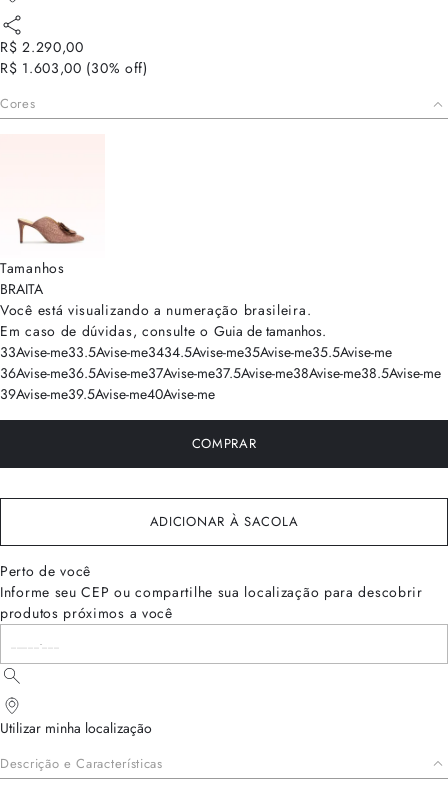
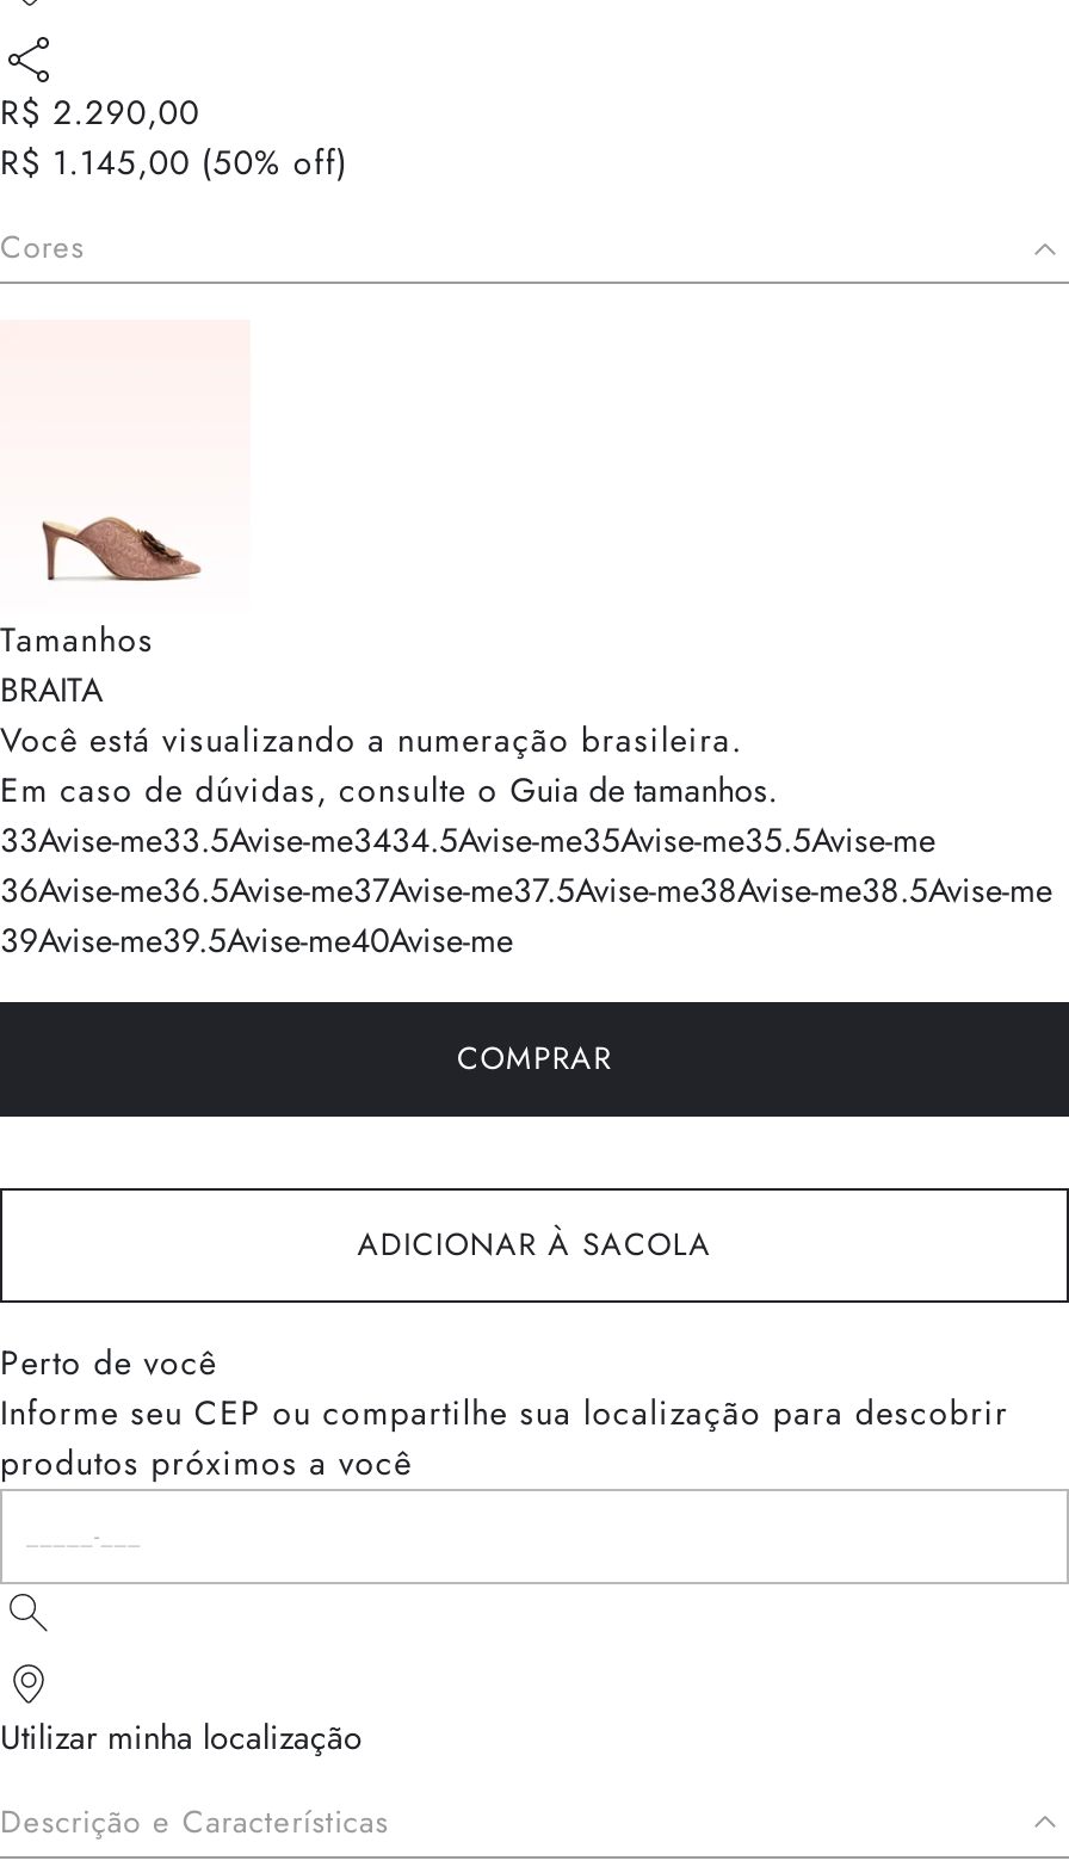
- R$ 1.603,00 (30% off)
+ R$ 1.145,00 (50% off)
